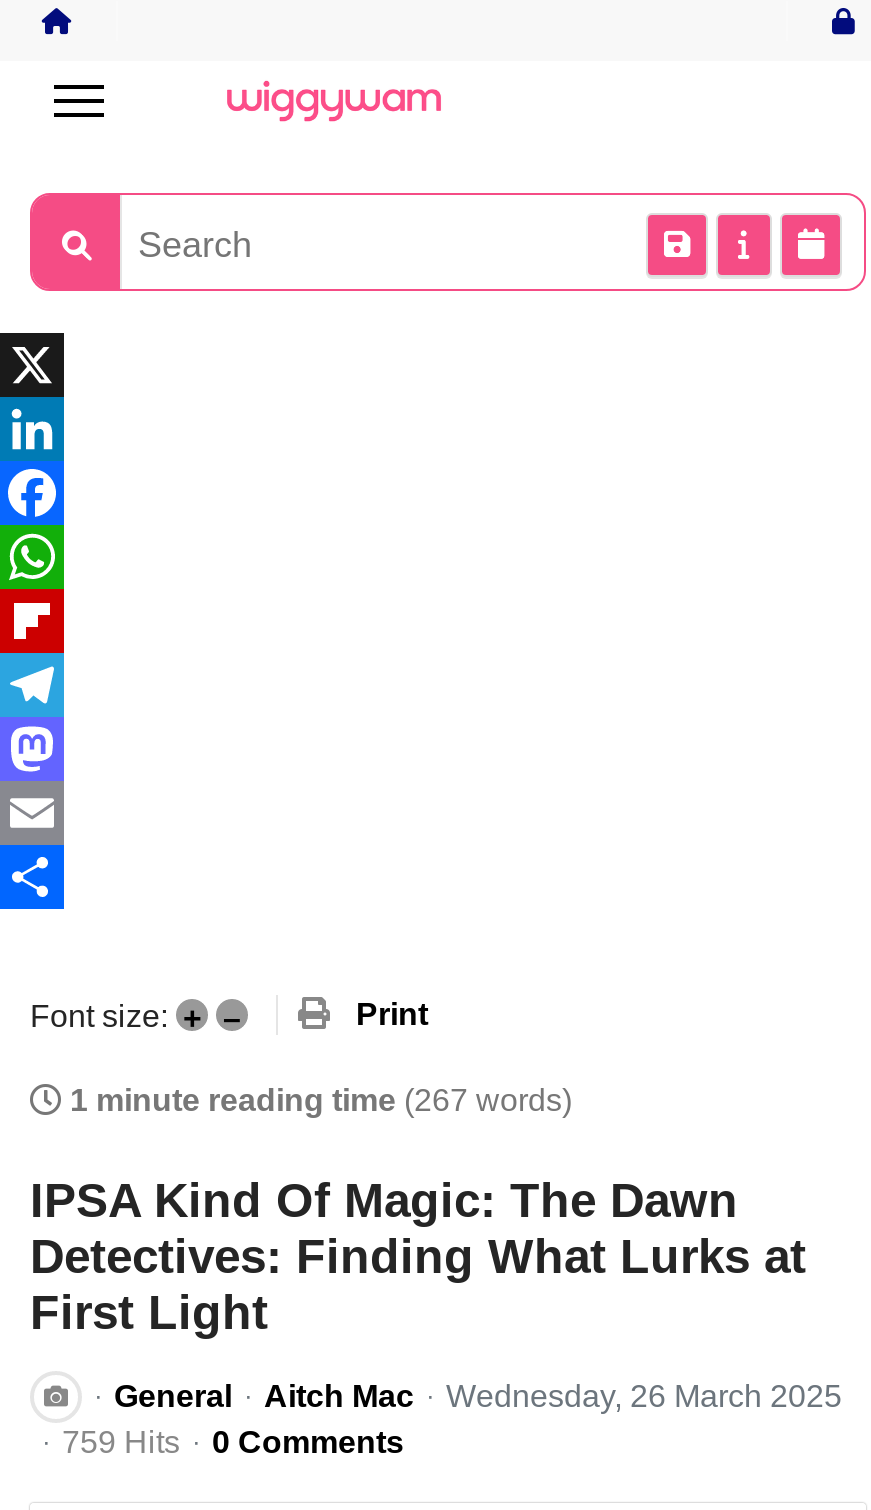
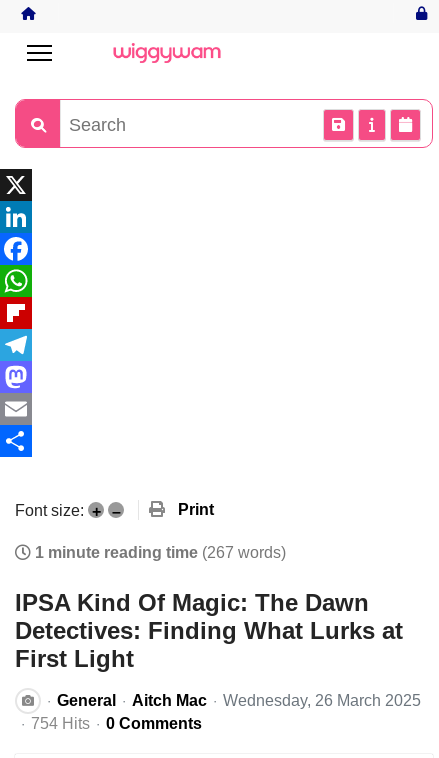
- 759 Hits 0 Comments
+ 754 Hits 0 Comments
